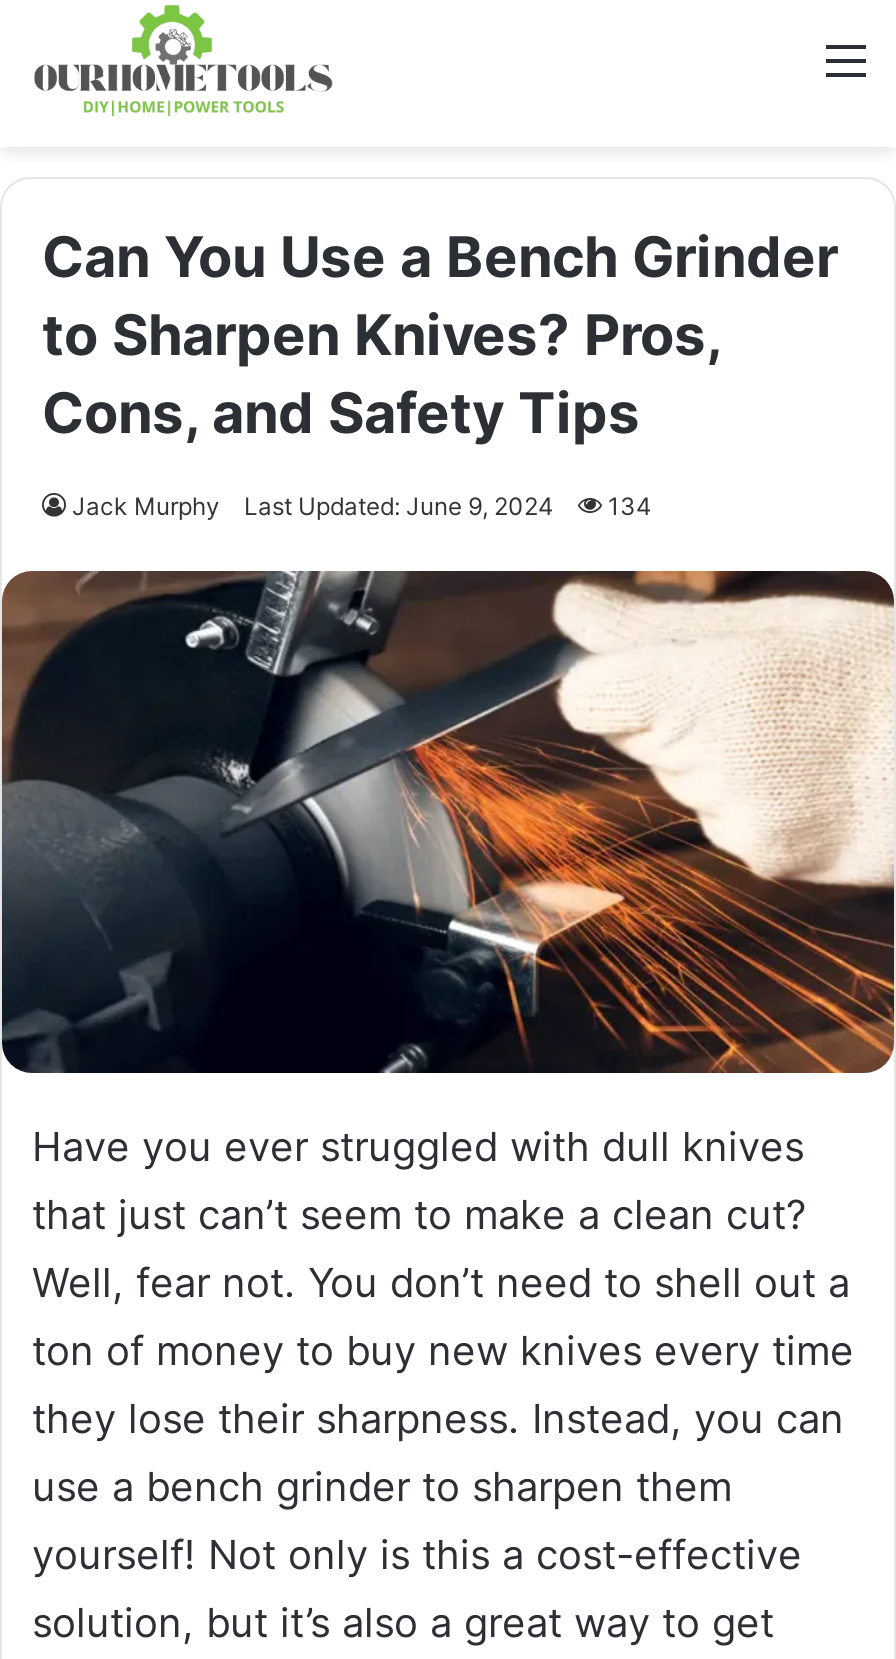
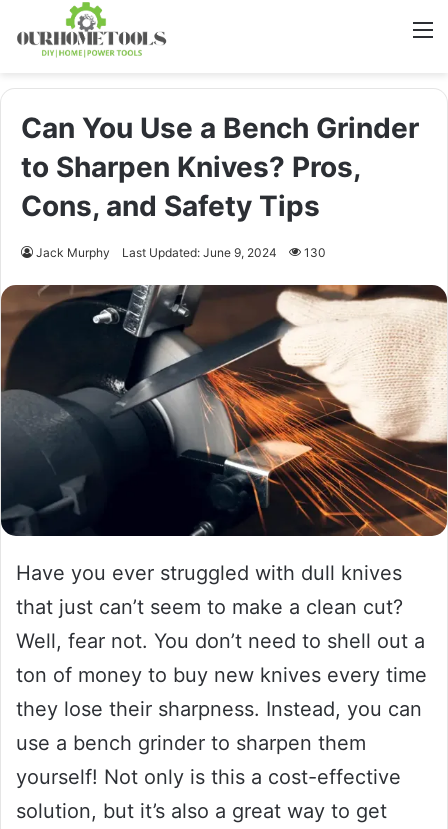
- Jack Murphy Last Updated: June 9, 2024 134
+ Jack Murphy Last Updated: June 9, 2024 130
